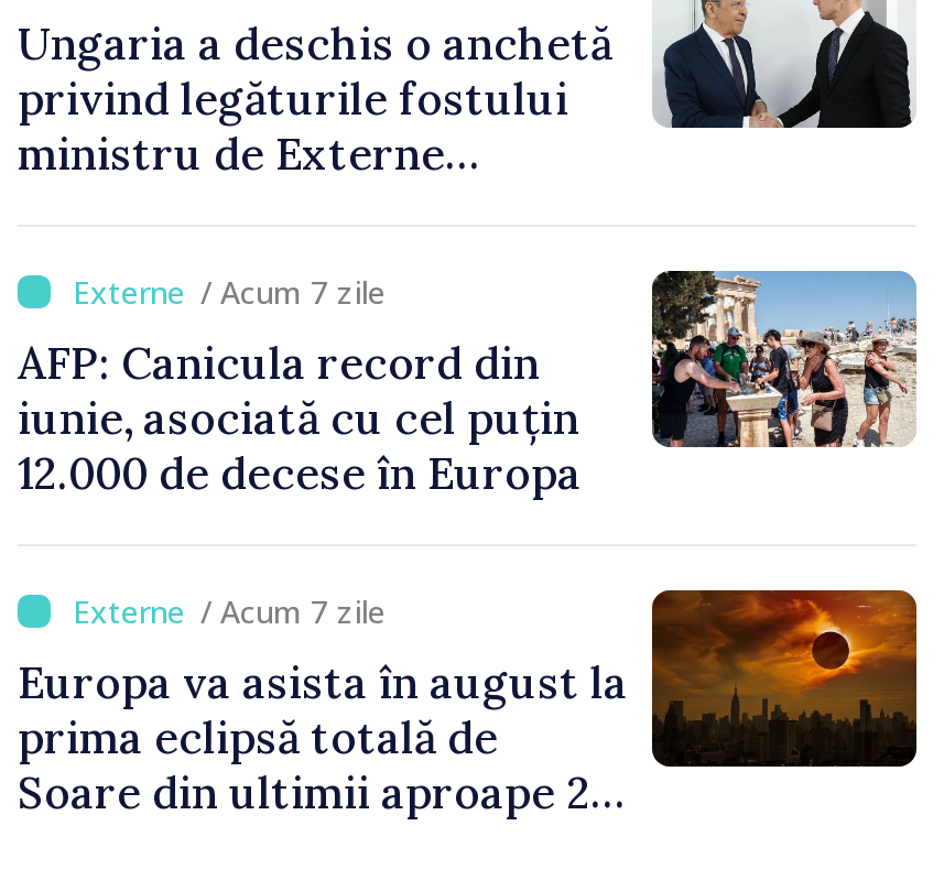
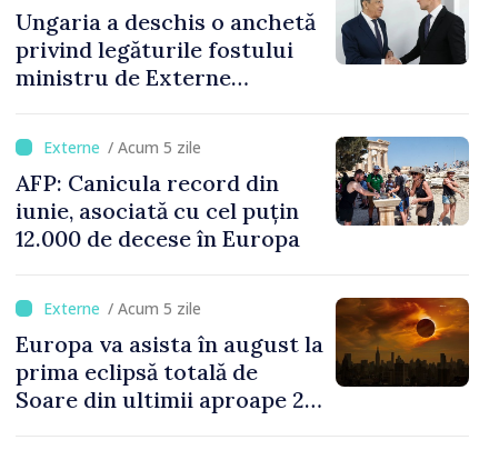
- / Acum 7 zile
+ / Acum 5 zile

- / Acum 7 zile
+ / Acum 5 zile
